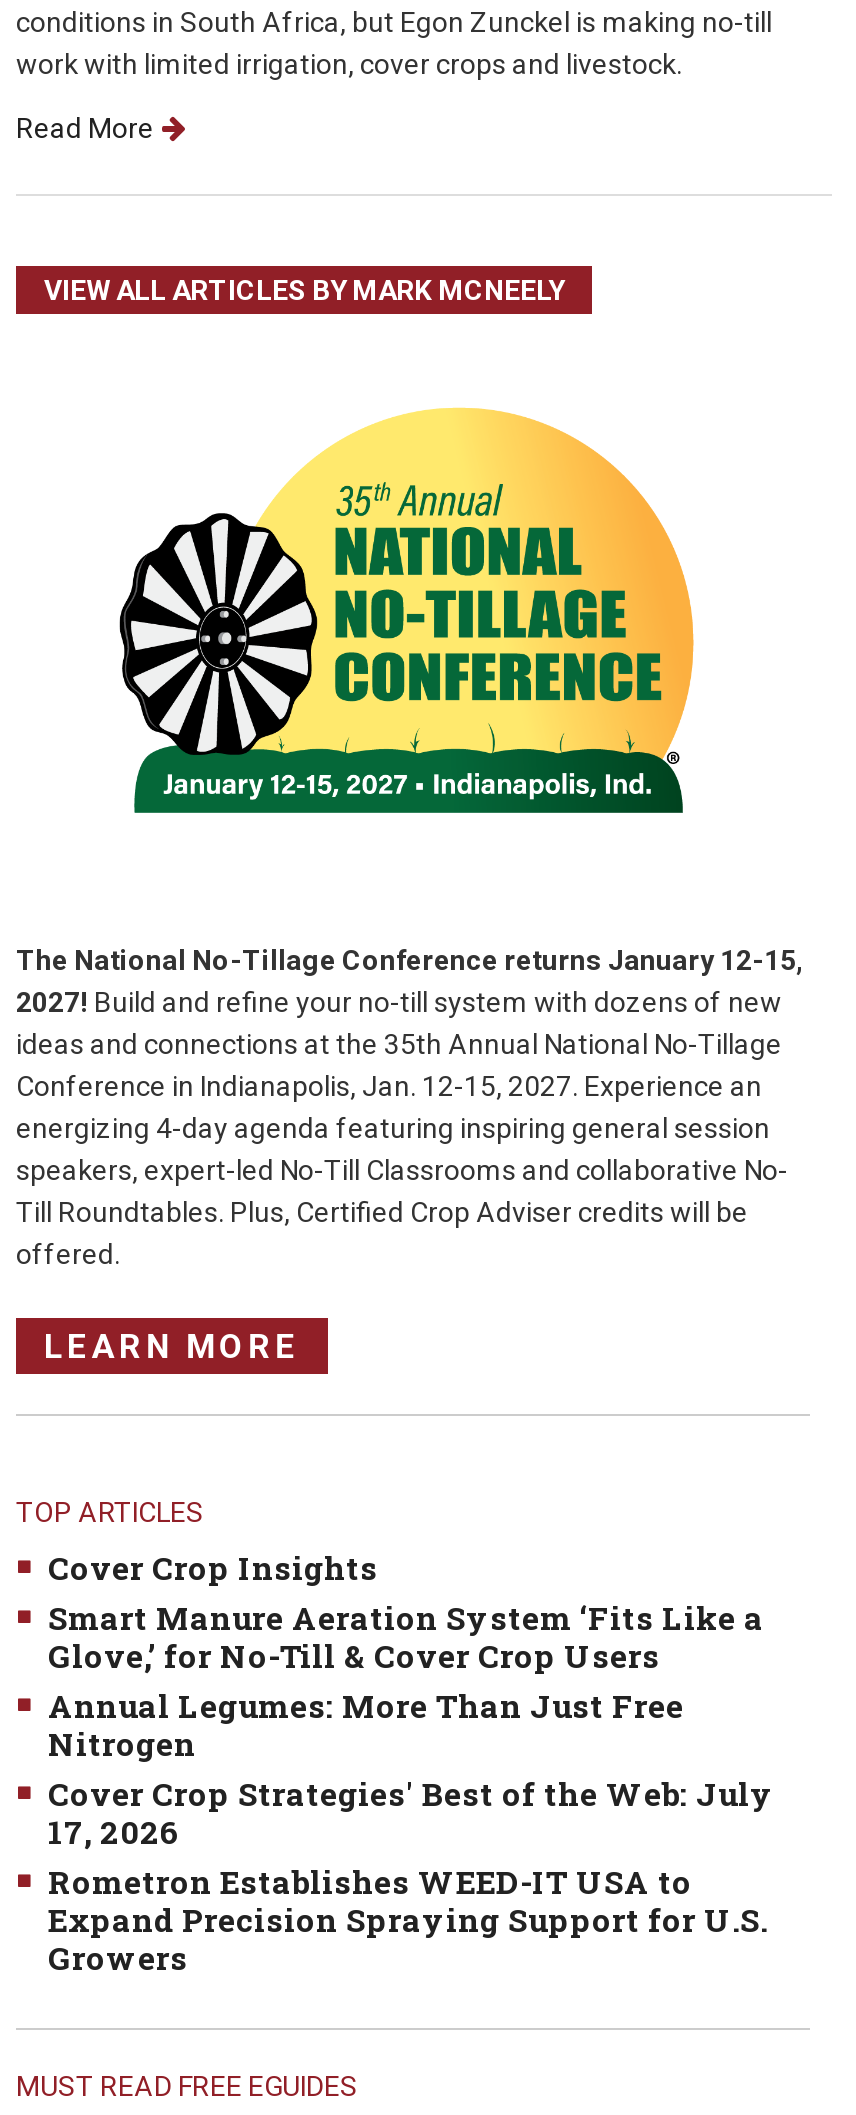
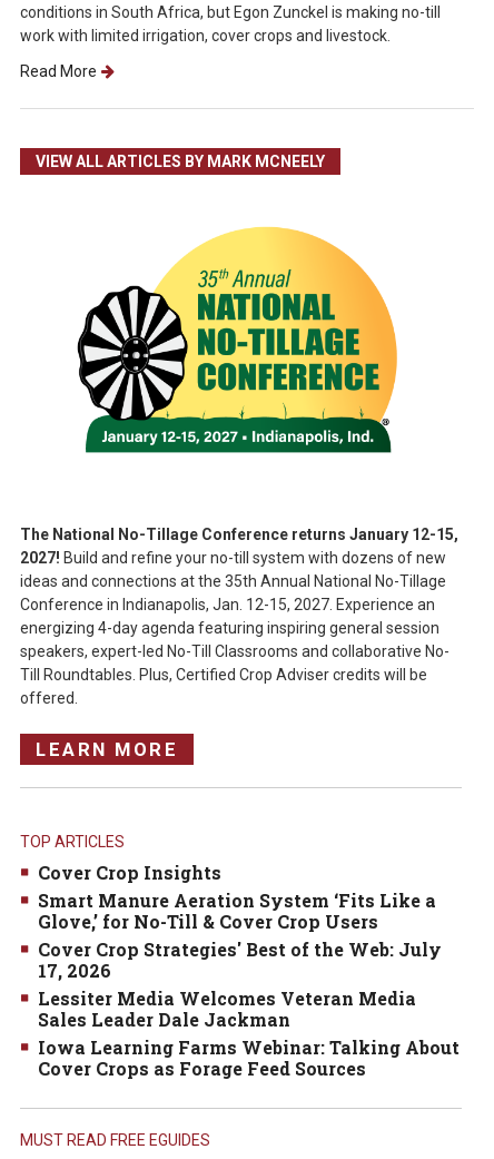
- Annual Legumes: More Than Just Free
- Nitrogen

moved up: Cover Crop Strategies' Best of the Web: July | 17, 2026

- Rometron Establishes WEED-IT USA to
- Expand Precision Spraying Support for U.S.
- Growers
+ Lessiter Media Welcomes Veteran Media
+ Sales Leader Dale Jackman
+ Iowa Learning Farms Webinar: Talking About
+ Cover Crops as Forage Feed Sources
